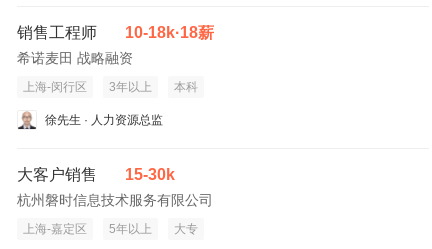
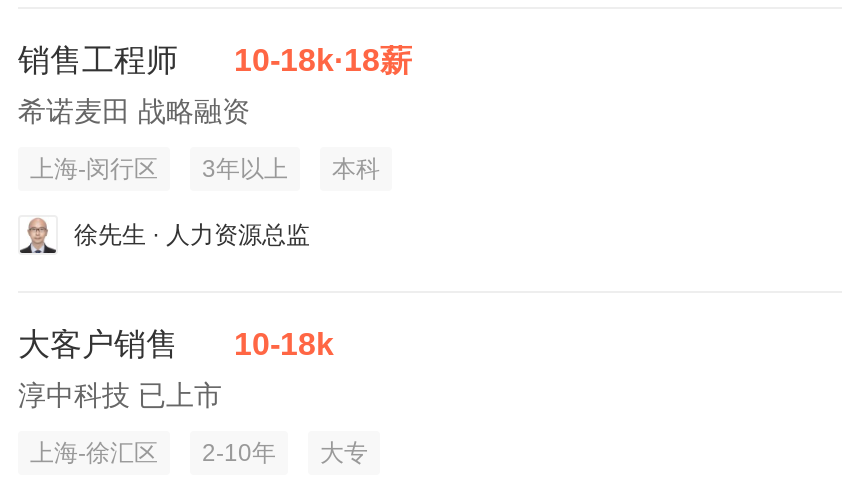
- 大客户销售 15-30k
+ 大客户销售 10-18k

- 杭州磐时信息技术服务有限公司
+ 淳中科技 已上市

- 上海-嘉定区
- 5年以上
+ 上海-徐汇区
+ 2-10年
